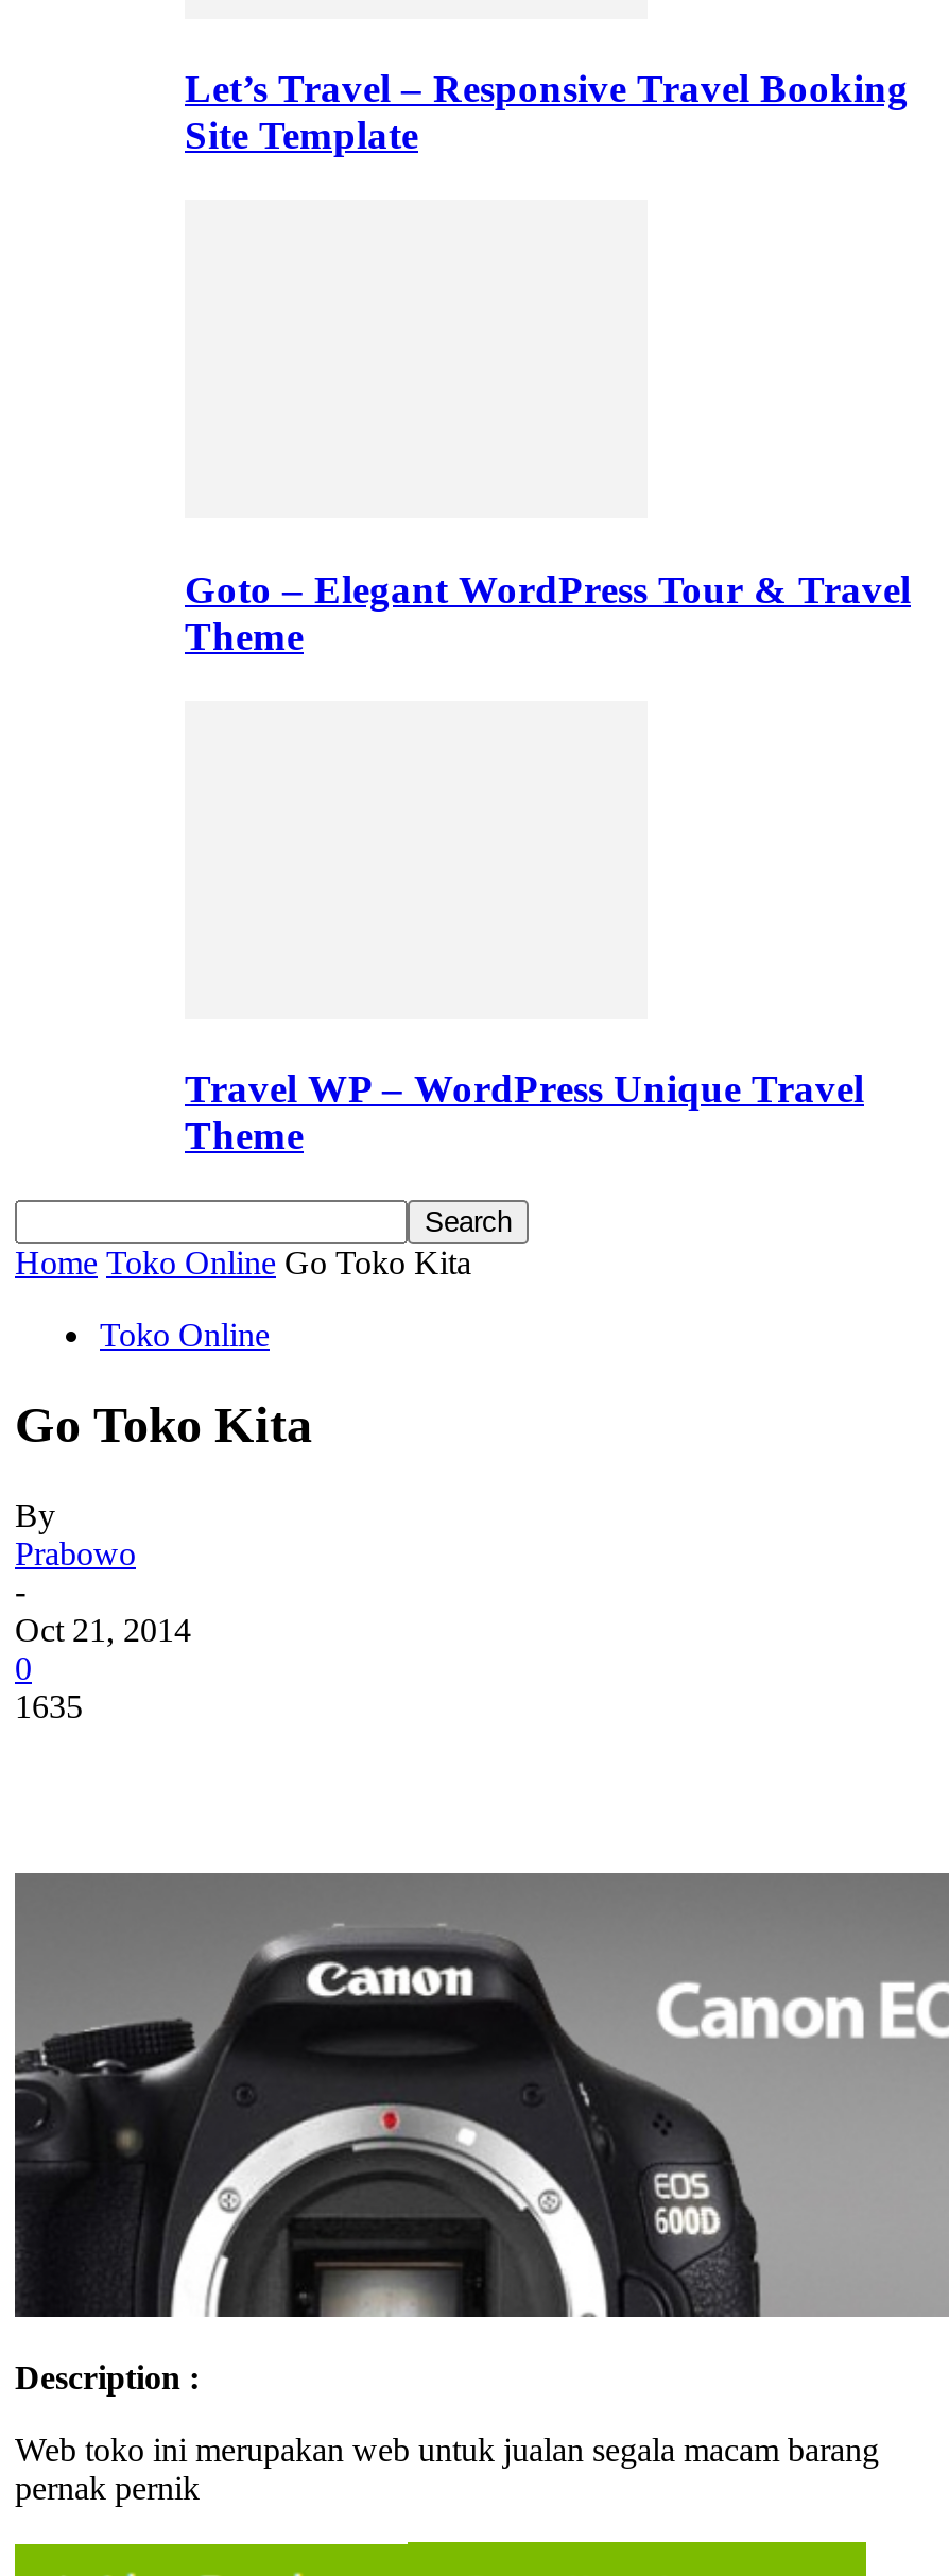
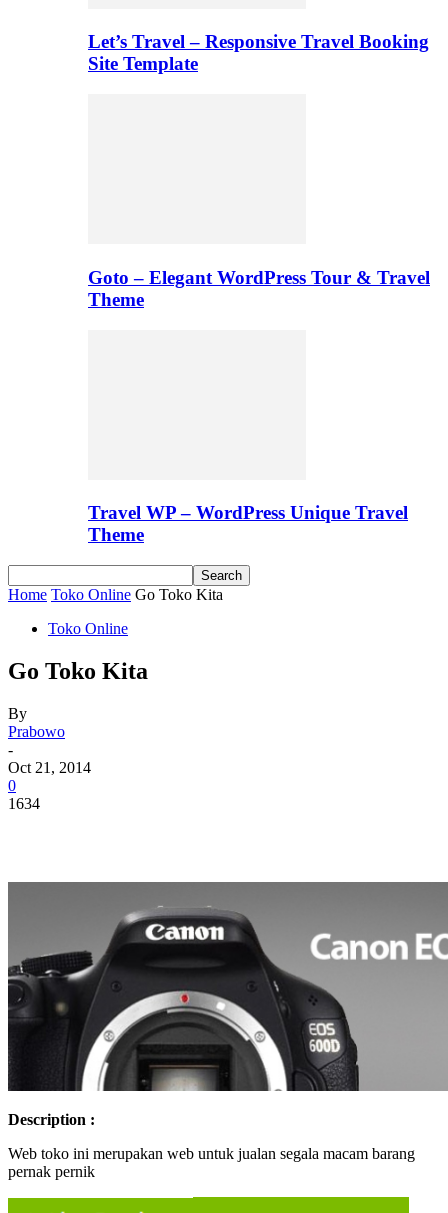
- 1635
+ 1634
